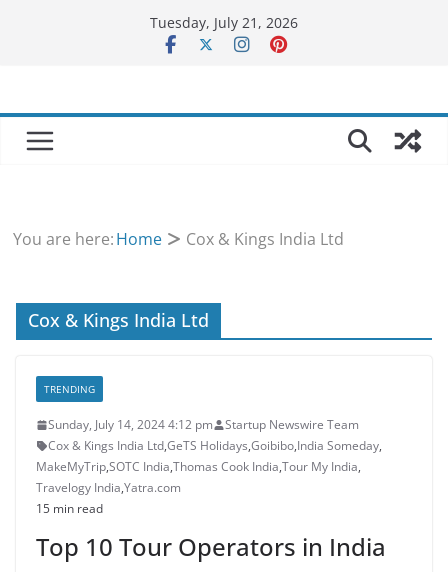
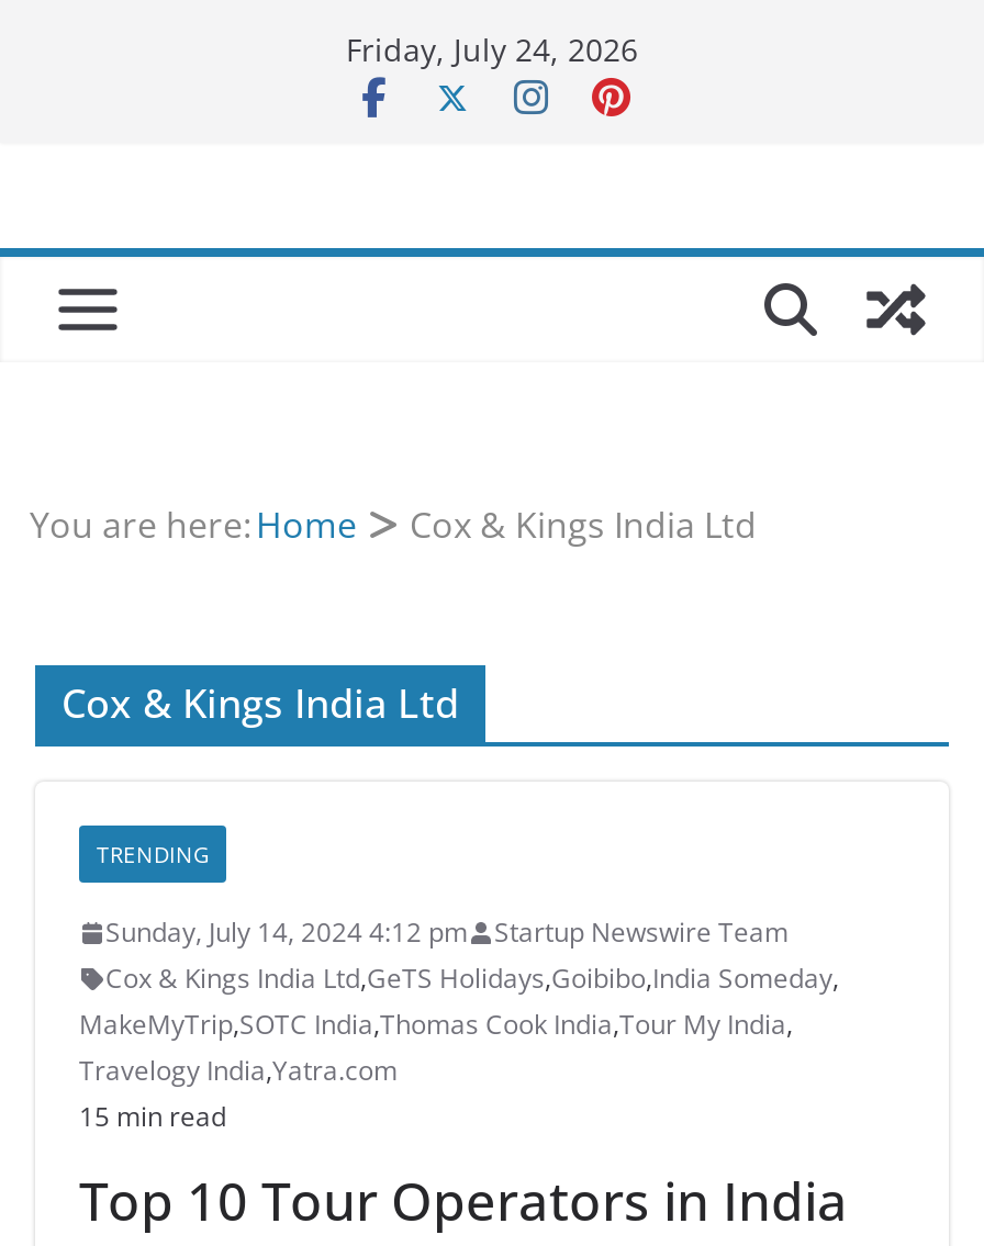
- Tuesday, July 21, 2026
+ Friday, July 24, 2026
